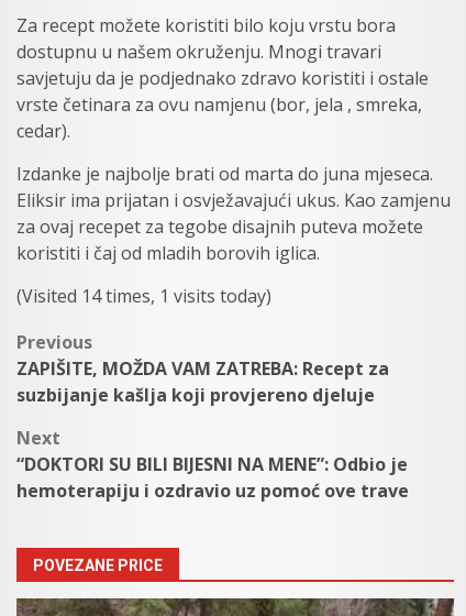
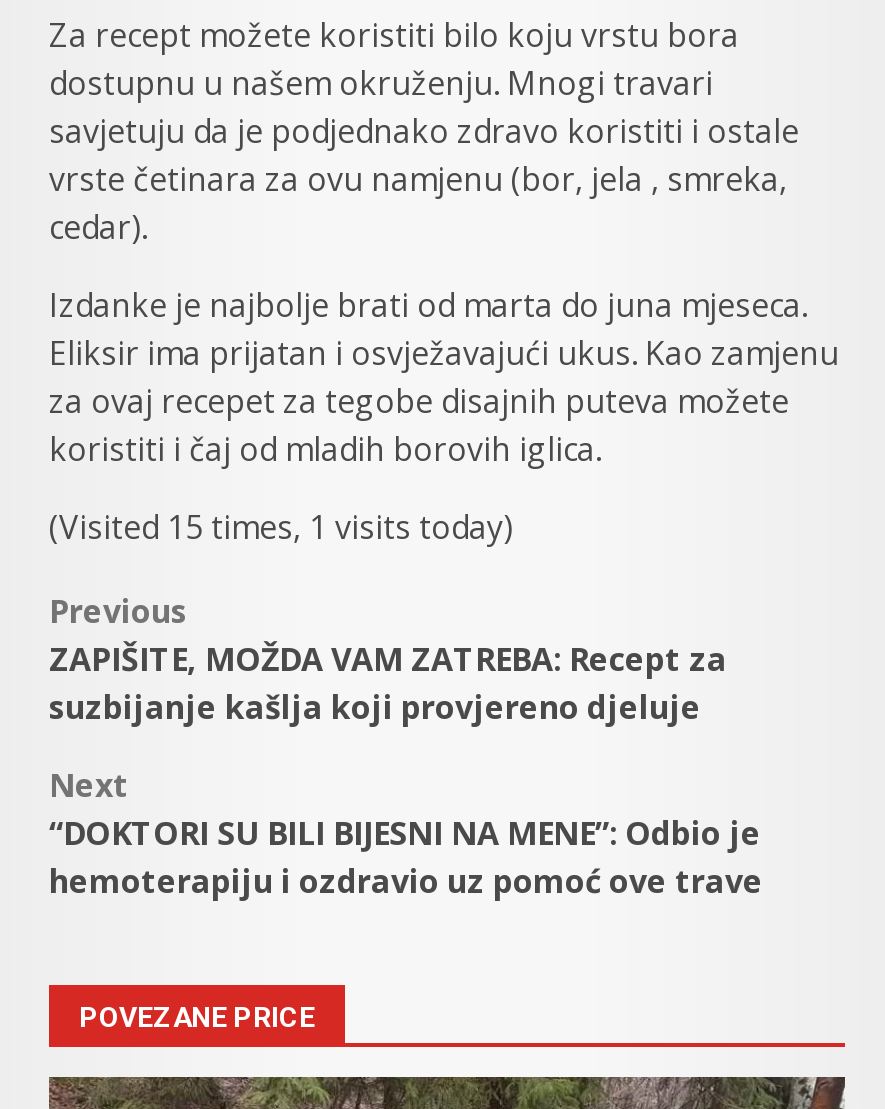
- (Visited 14 times, 1 visits today)
+ (Visited 15 times, 1 visits today)
